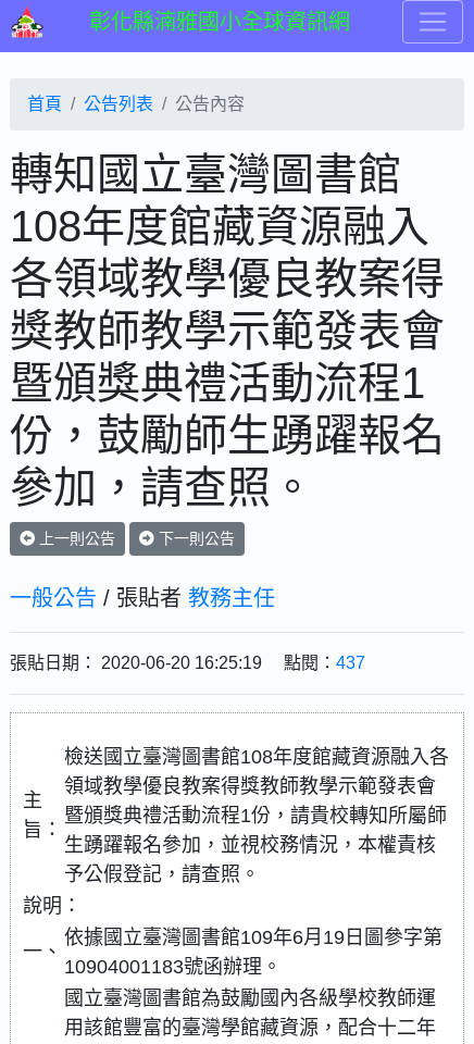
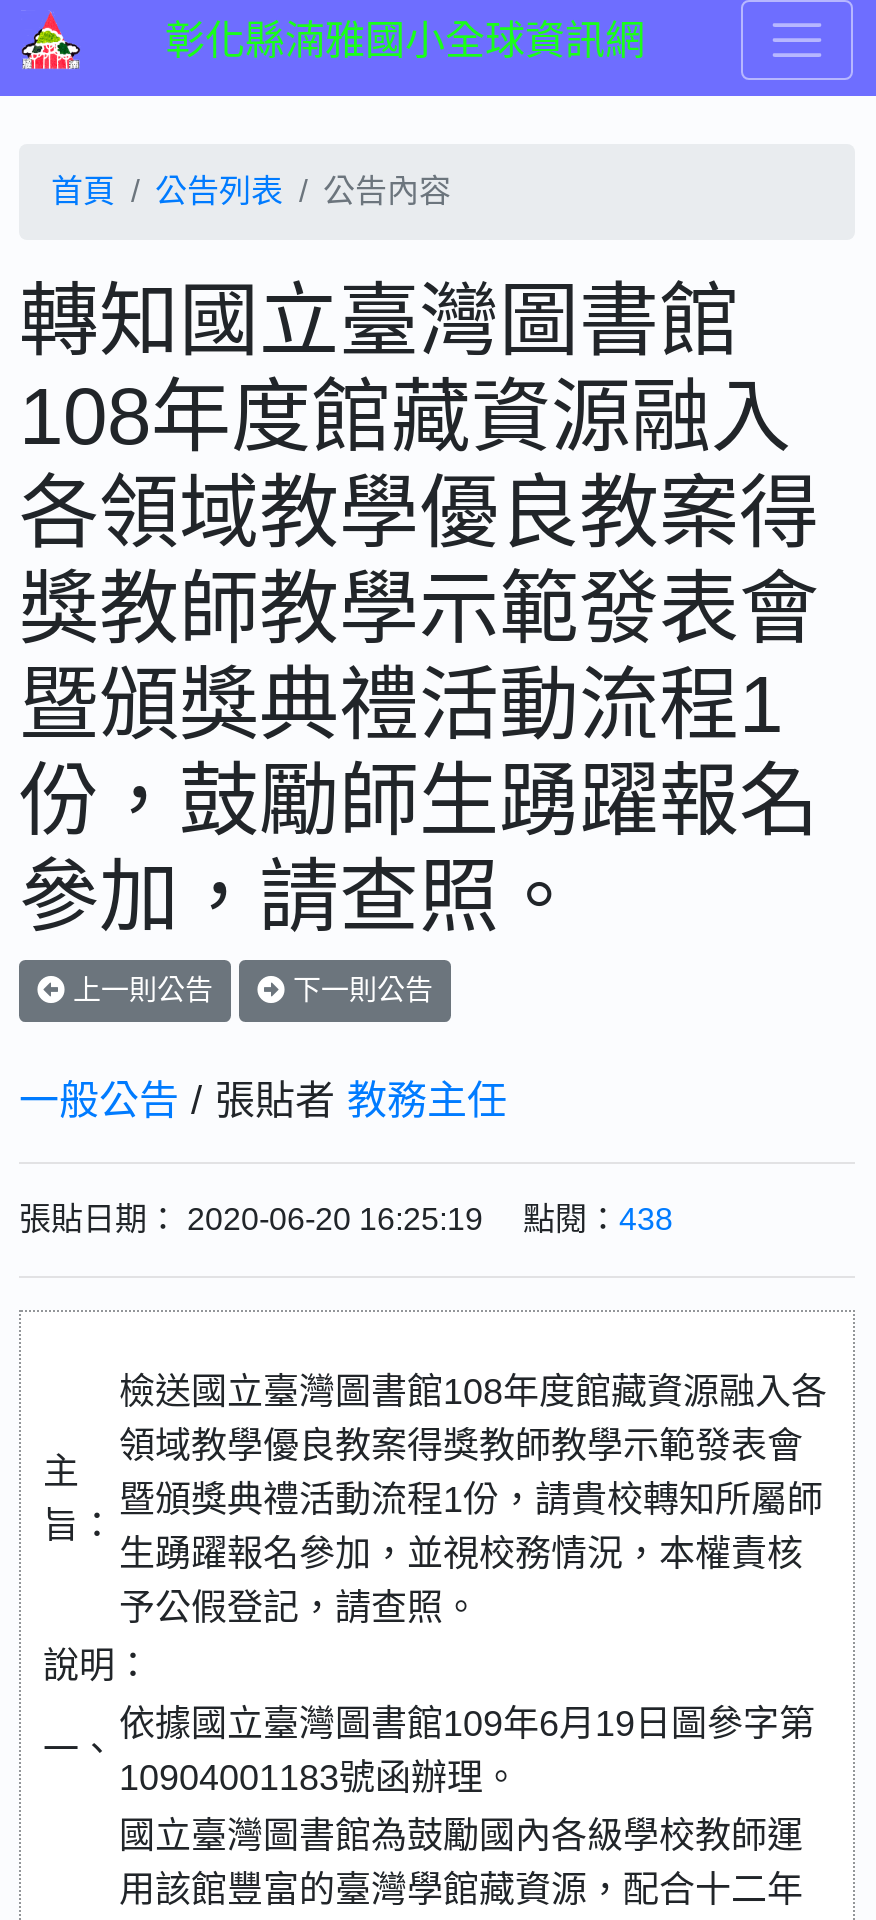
- 張貼日期： 2020-06-20 16:25:19 點閱：437
+ 張貼日期： 2020-06-20 16:25:19 點閱：438
